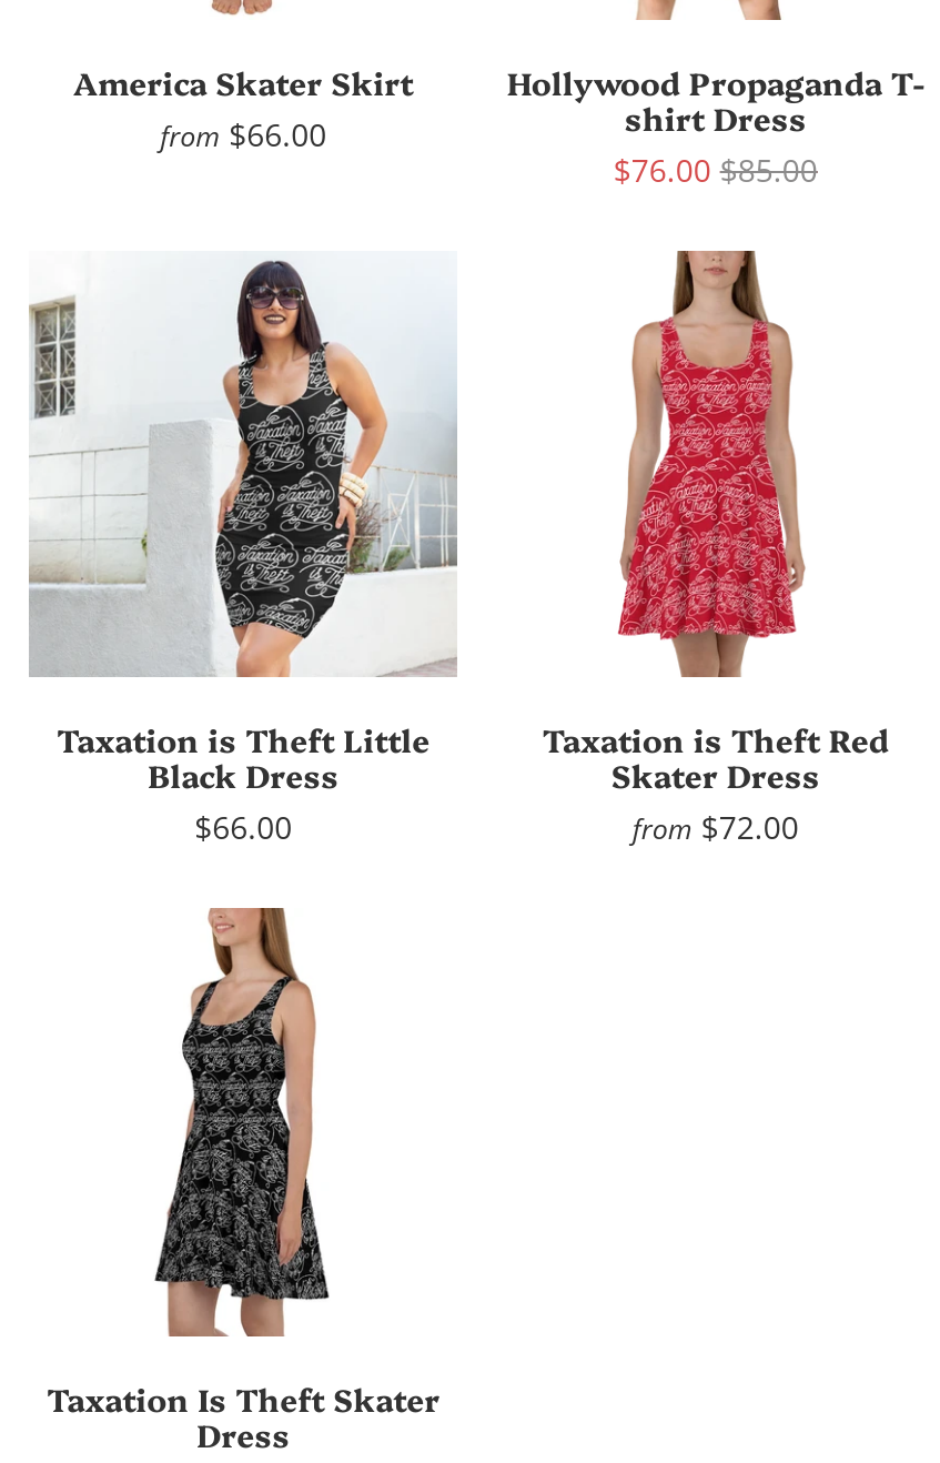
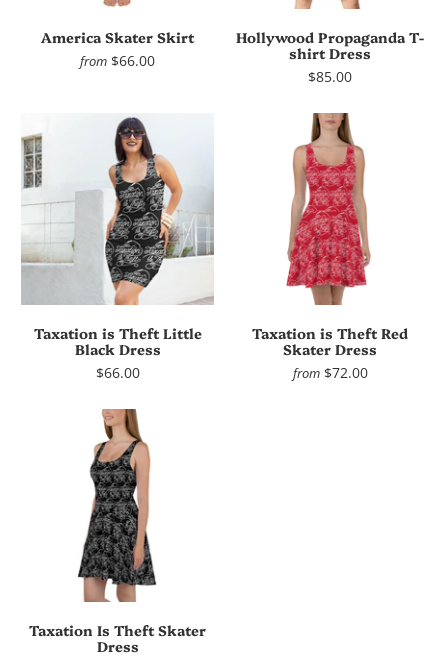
- $76.00 $85.00
+ $85.00
